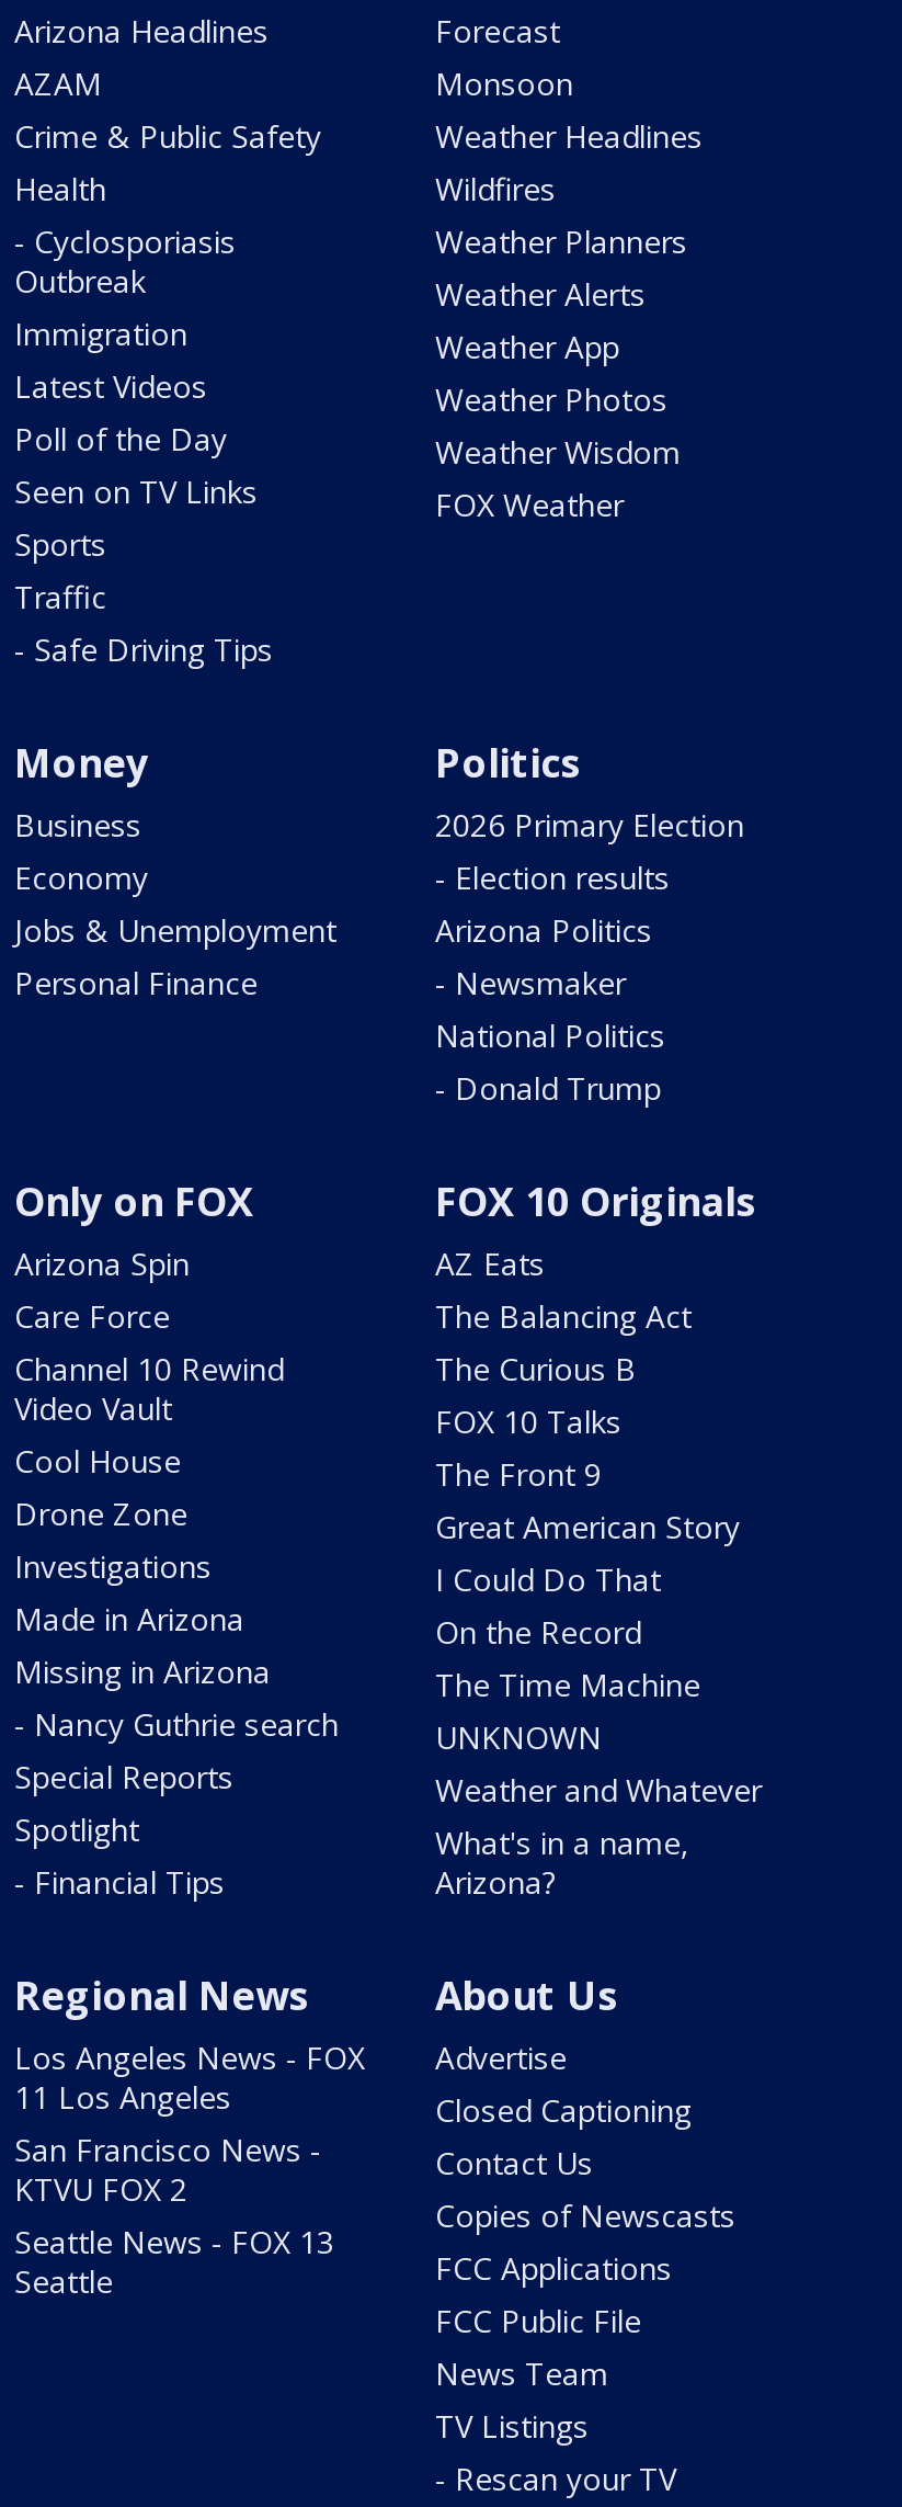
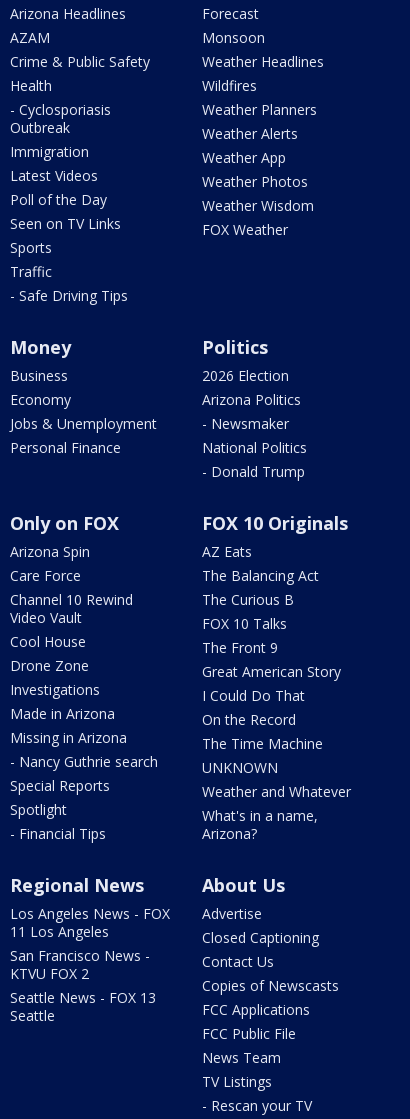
- 2026 Primary Election
- - Election results
+ 2026 Election
